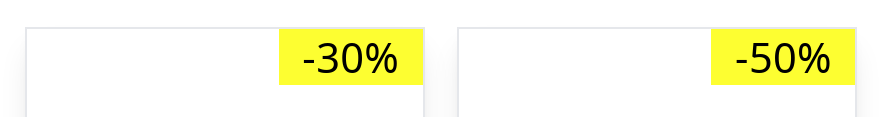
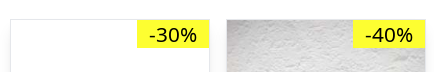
- -50%
+ -40%
